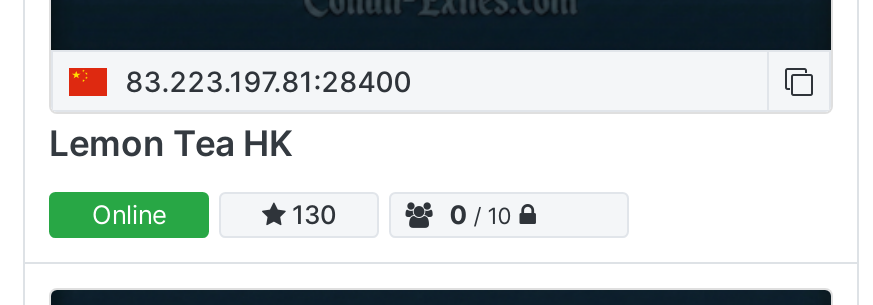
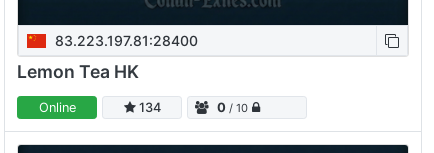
- 130
+ 134
